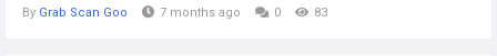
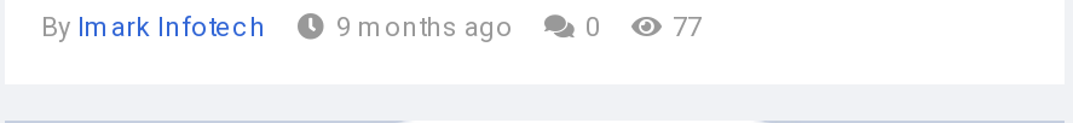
- By Grab Scan Goo
- 7 months ago
+ By Imark Infotech
+ 9 months ago

- 83
+ 77
